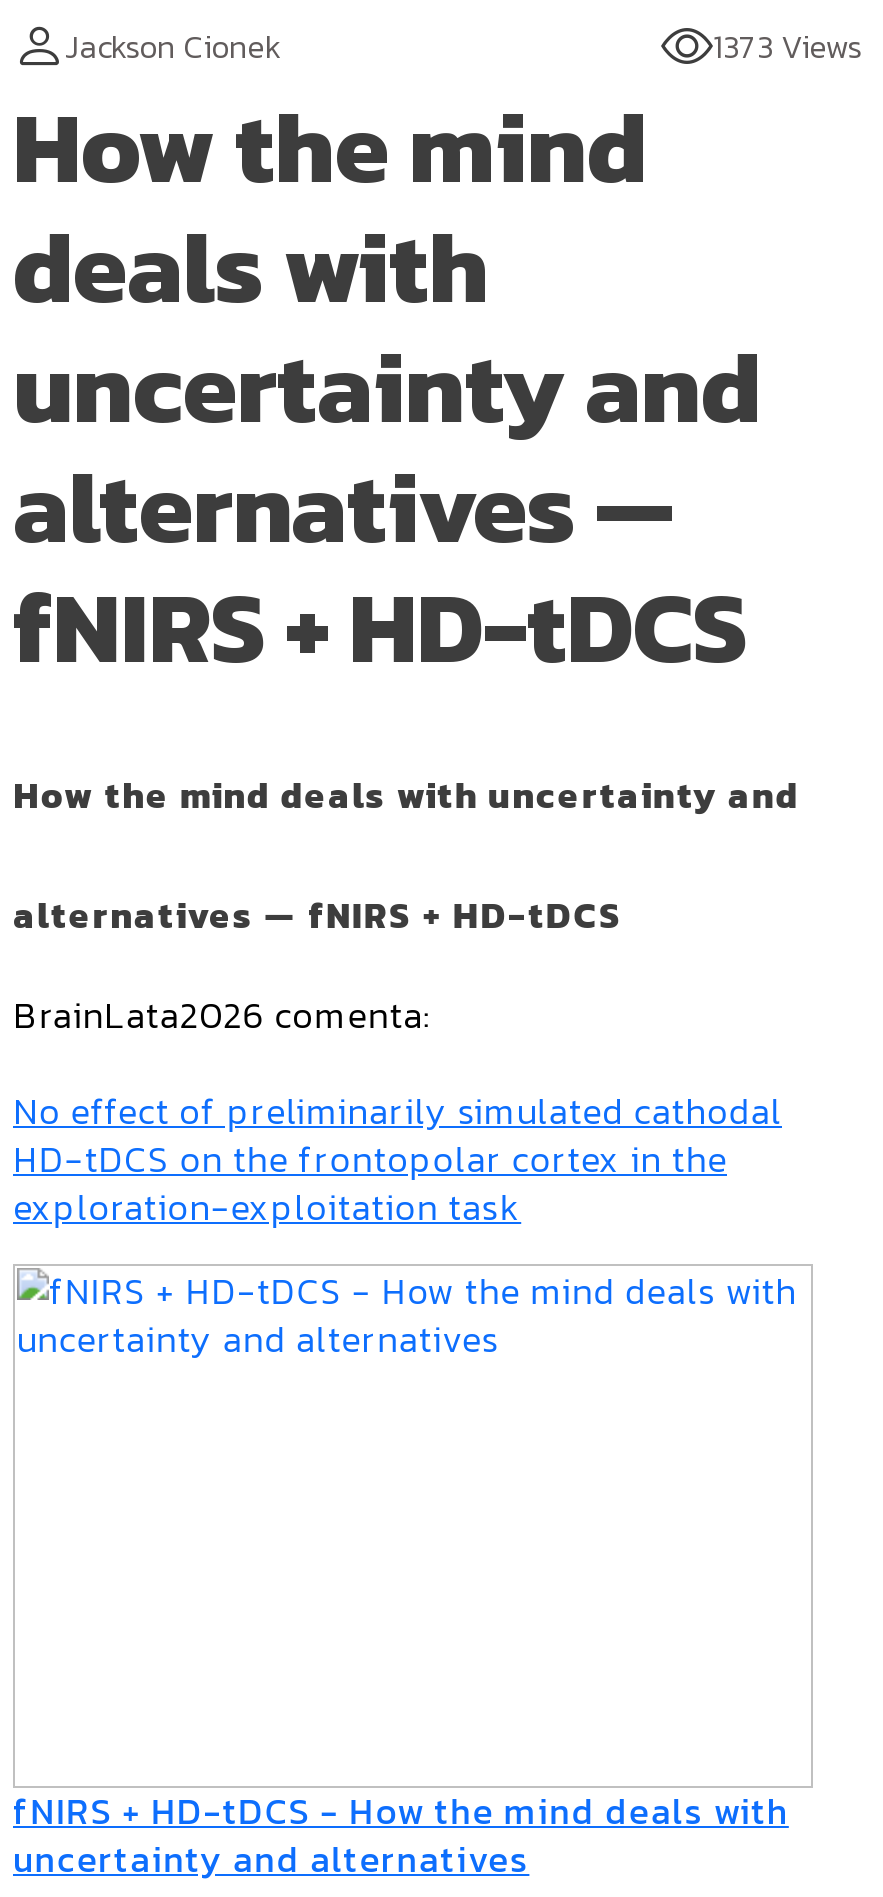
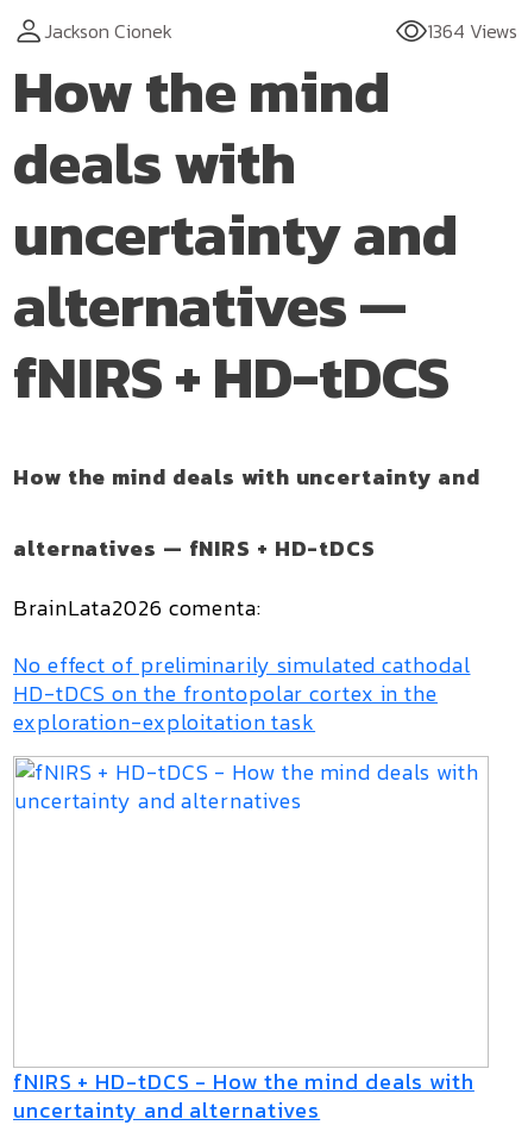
- 1373 Views
+ 1364 Views
